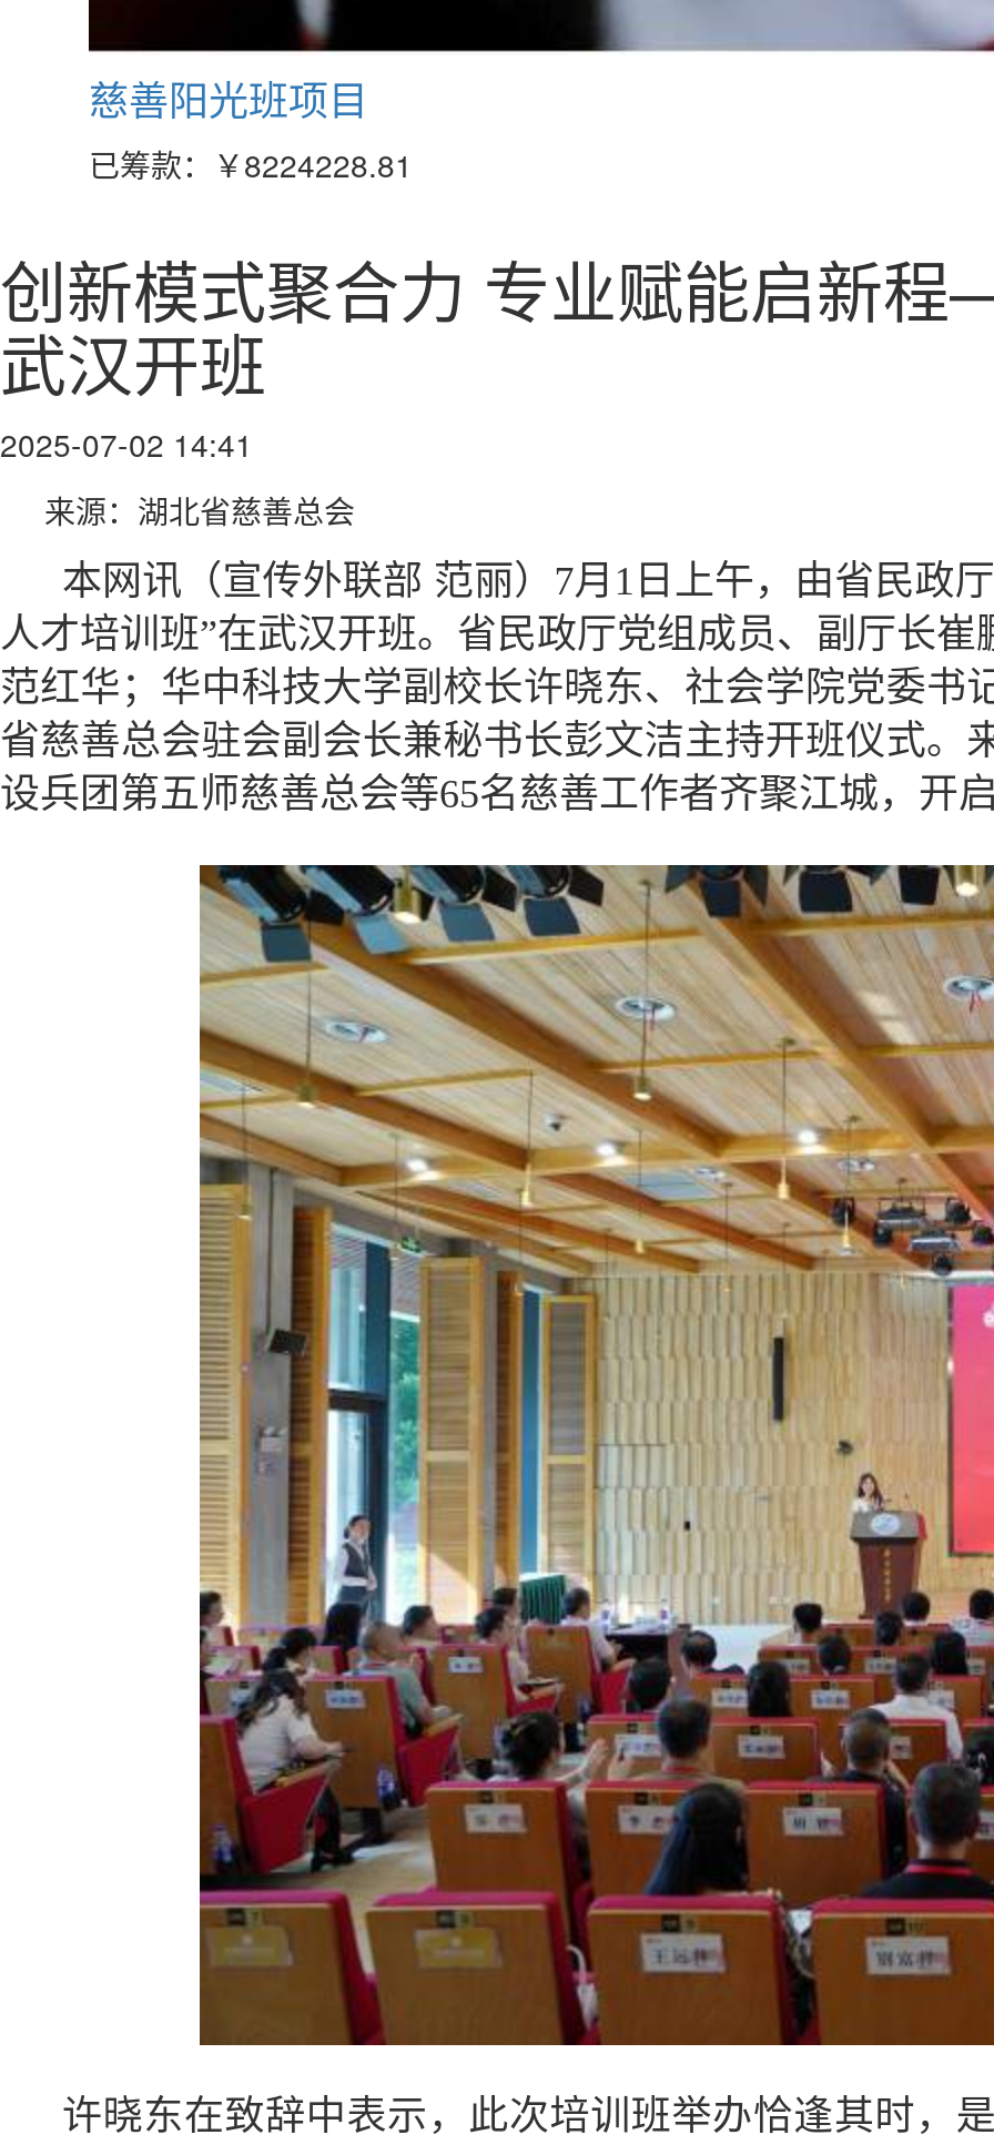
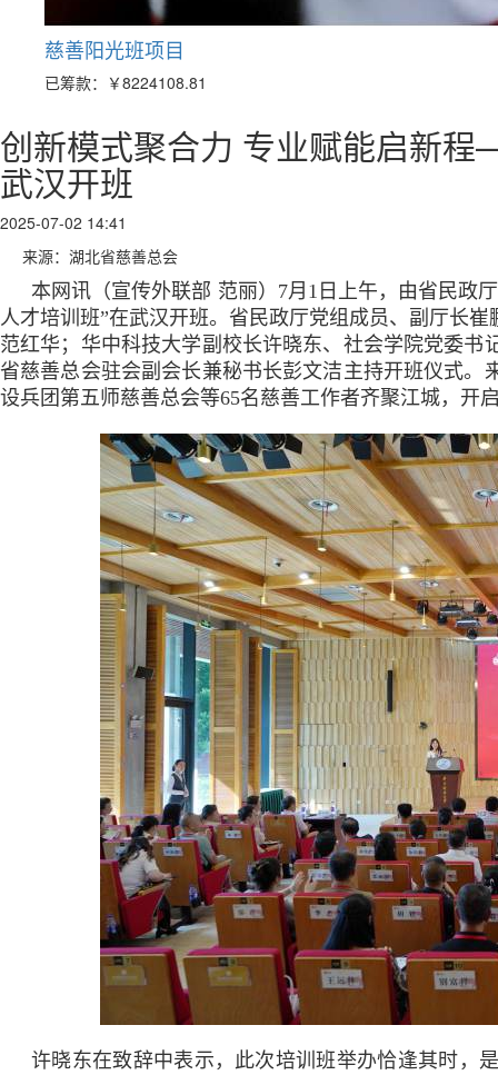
- 已筹款：￥8224228.81
+ 已筹款：￥8224108.81
